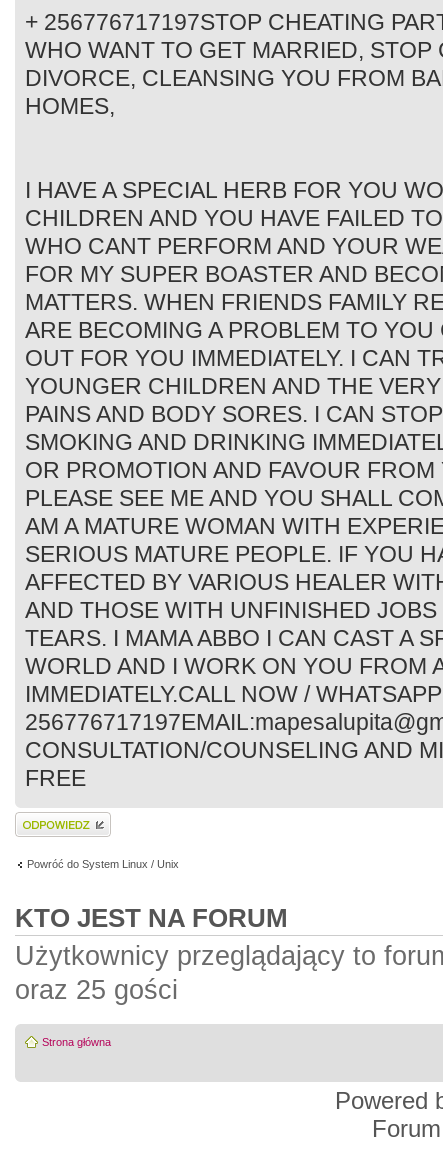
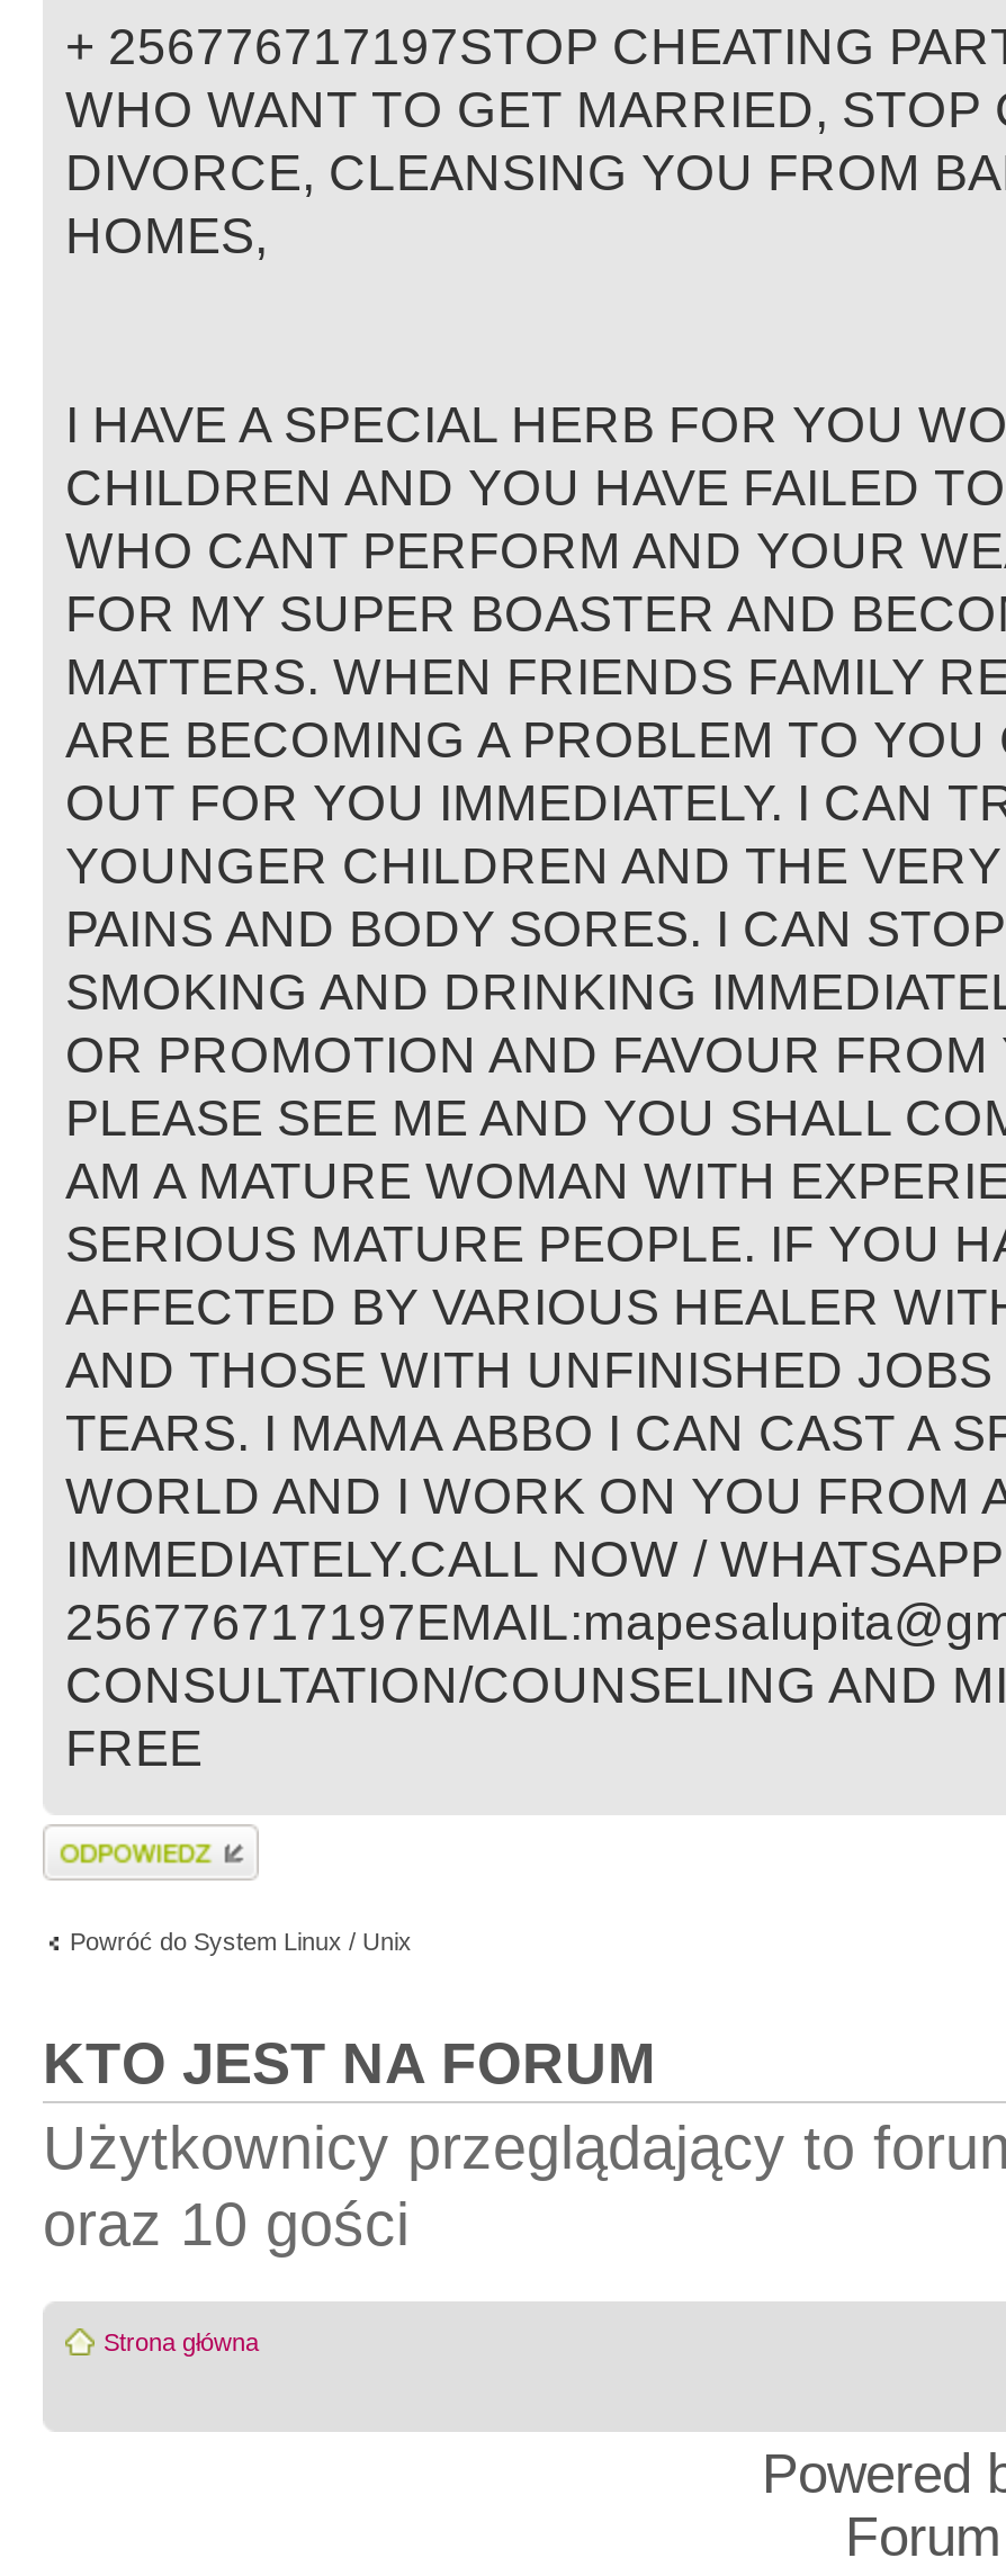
- oraz 25 gości
+ oraz 10 gości
